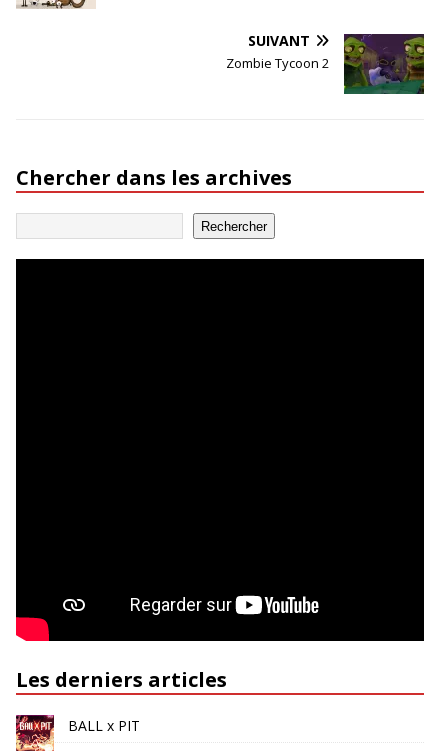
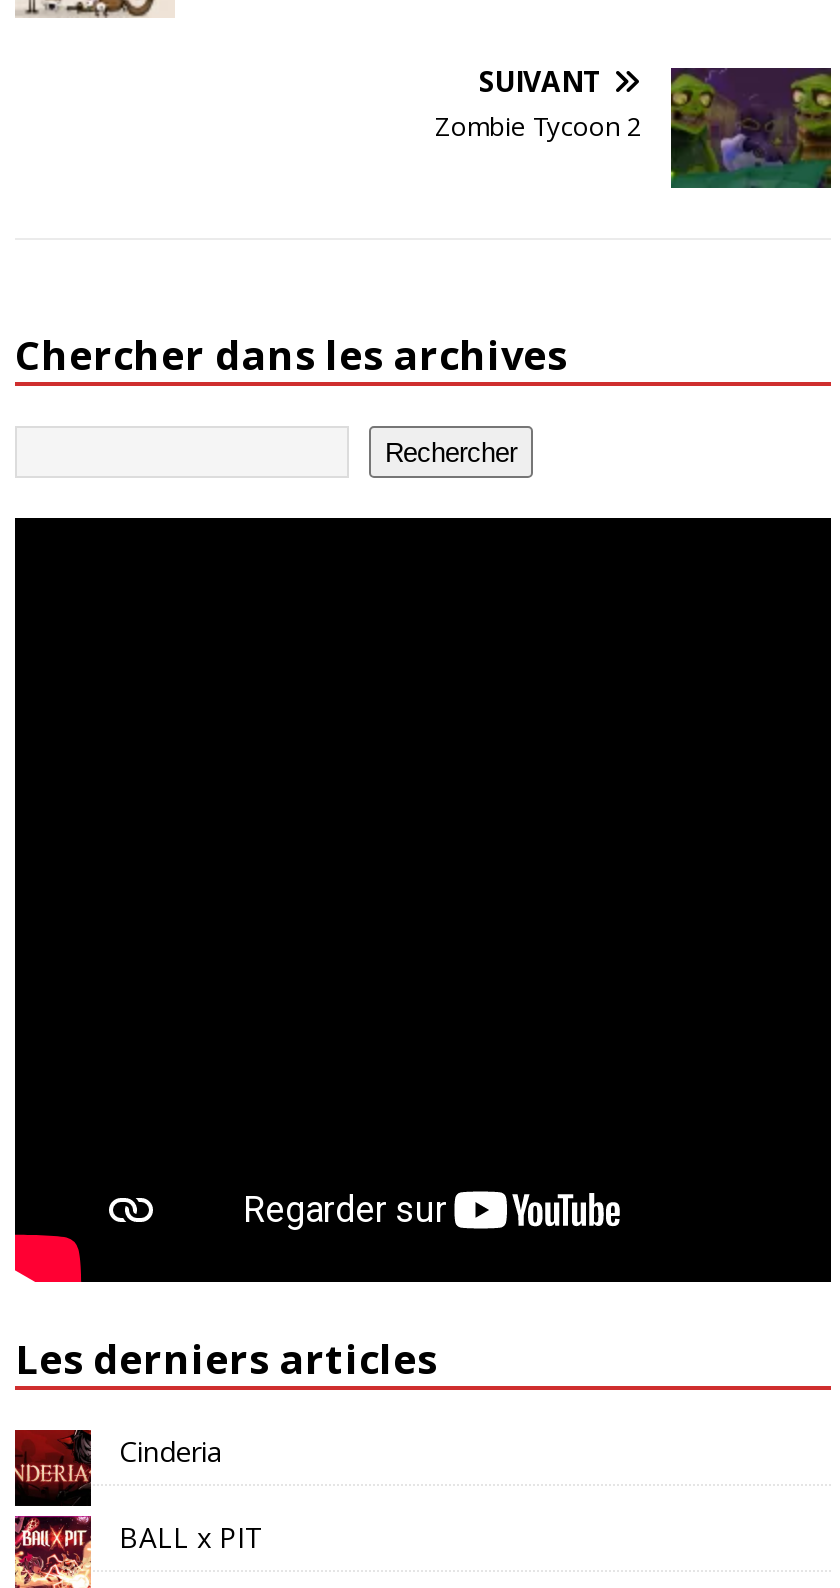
+ [image]
+ Cinderia
